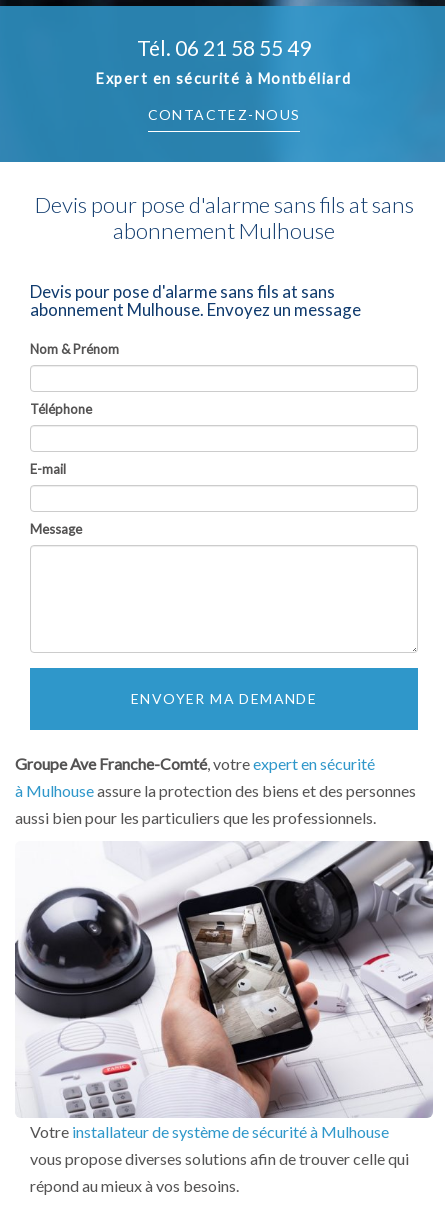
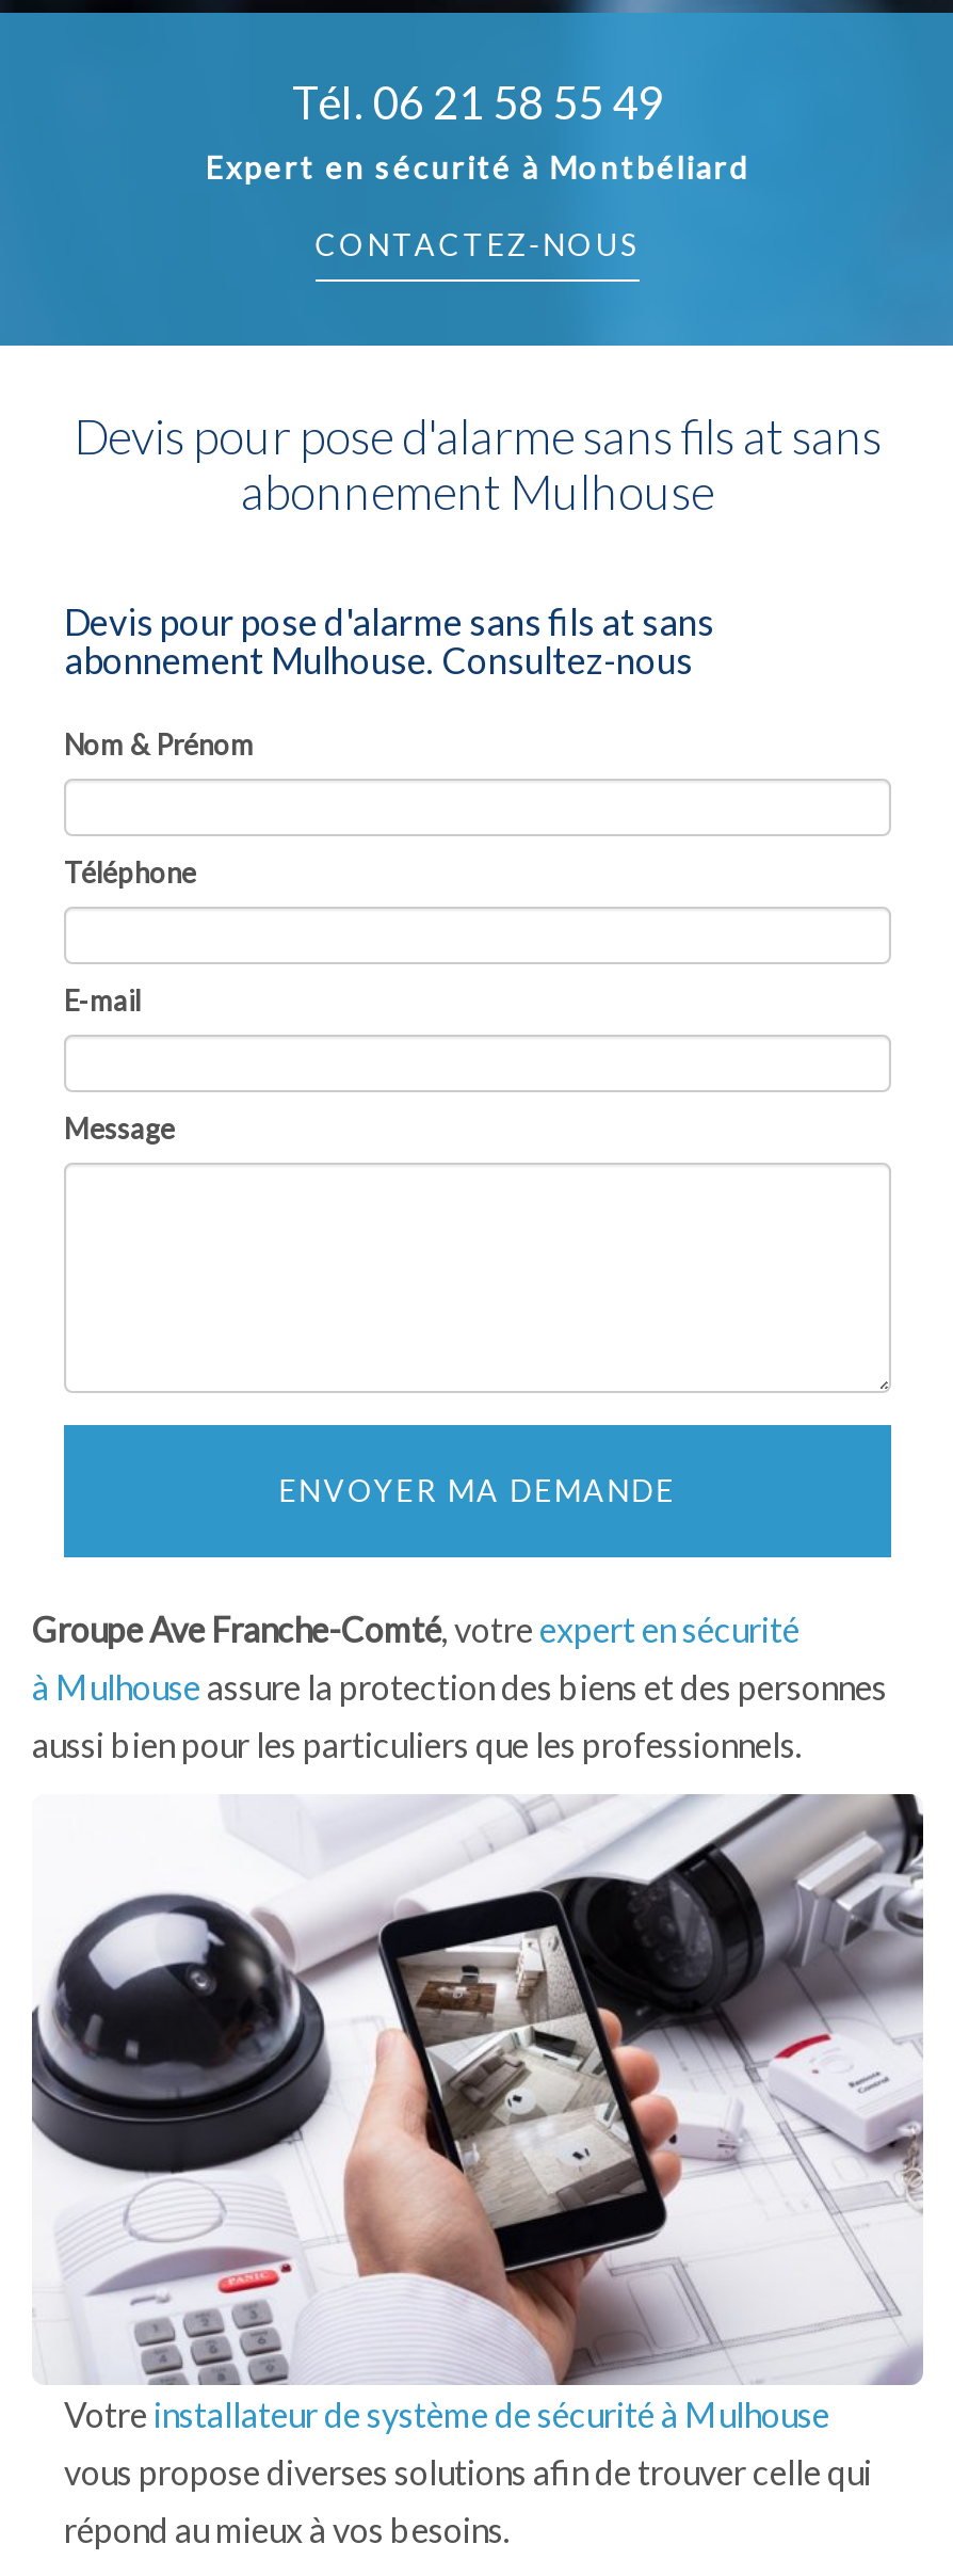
- abonnement Mulhouse. Envoyez un message
+ abonnement Mulhouse. Consultez-nous
